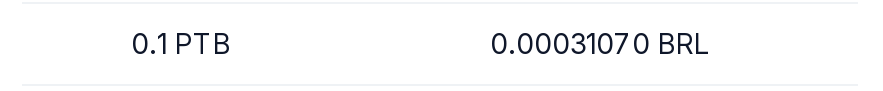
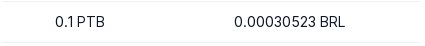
- 0.00031070 BRL
+ 0.00030523 BRL
